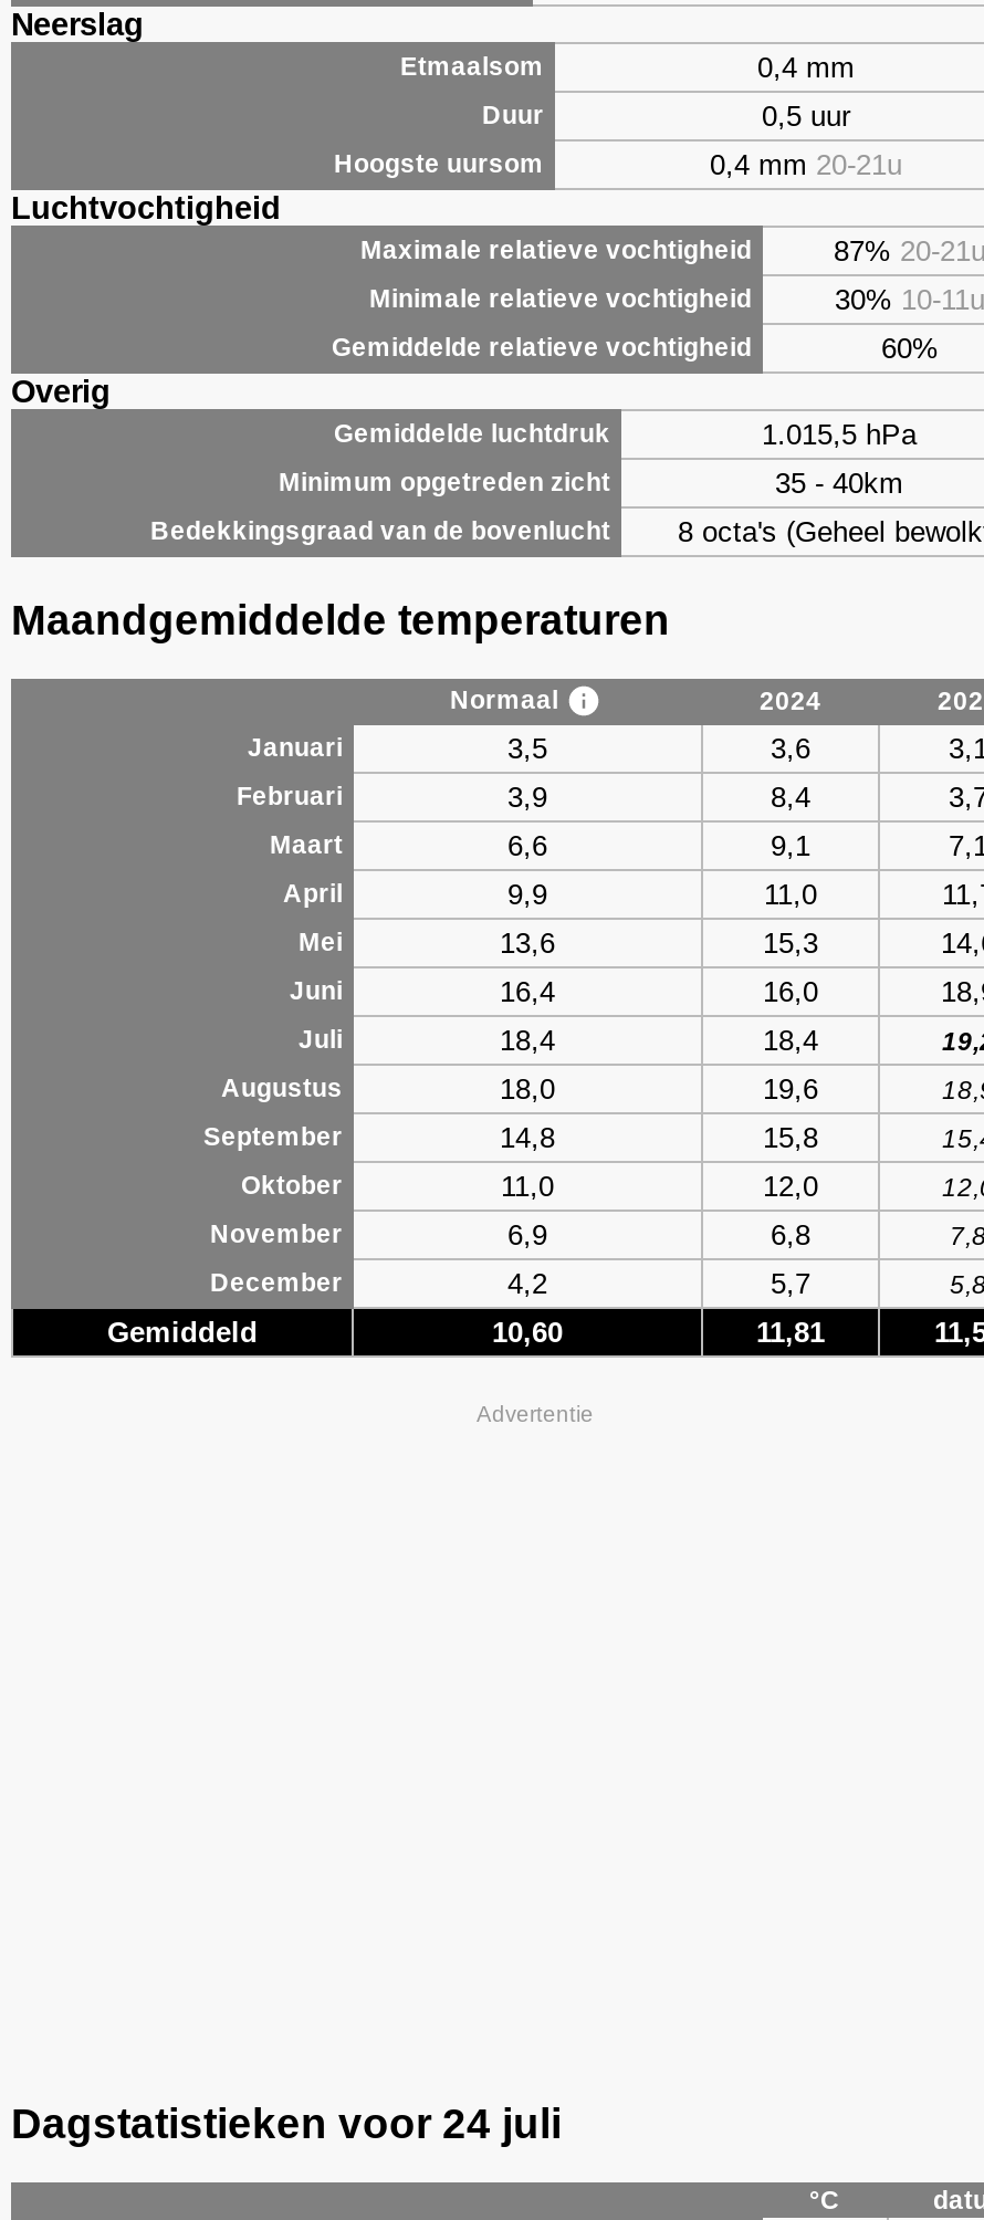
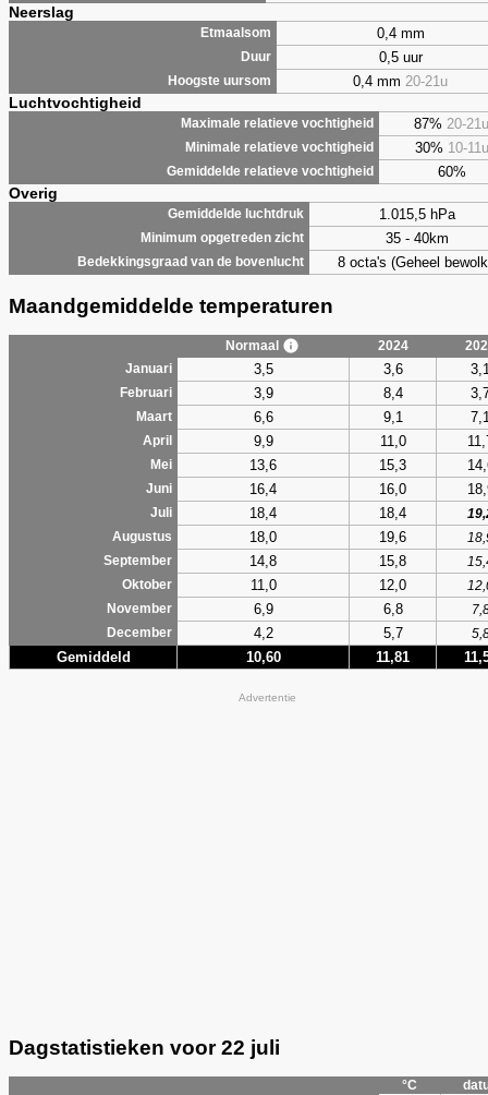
- Dagstatistieken voor 24 juli
+ Dagstatistieken voor 22 juli
